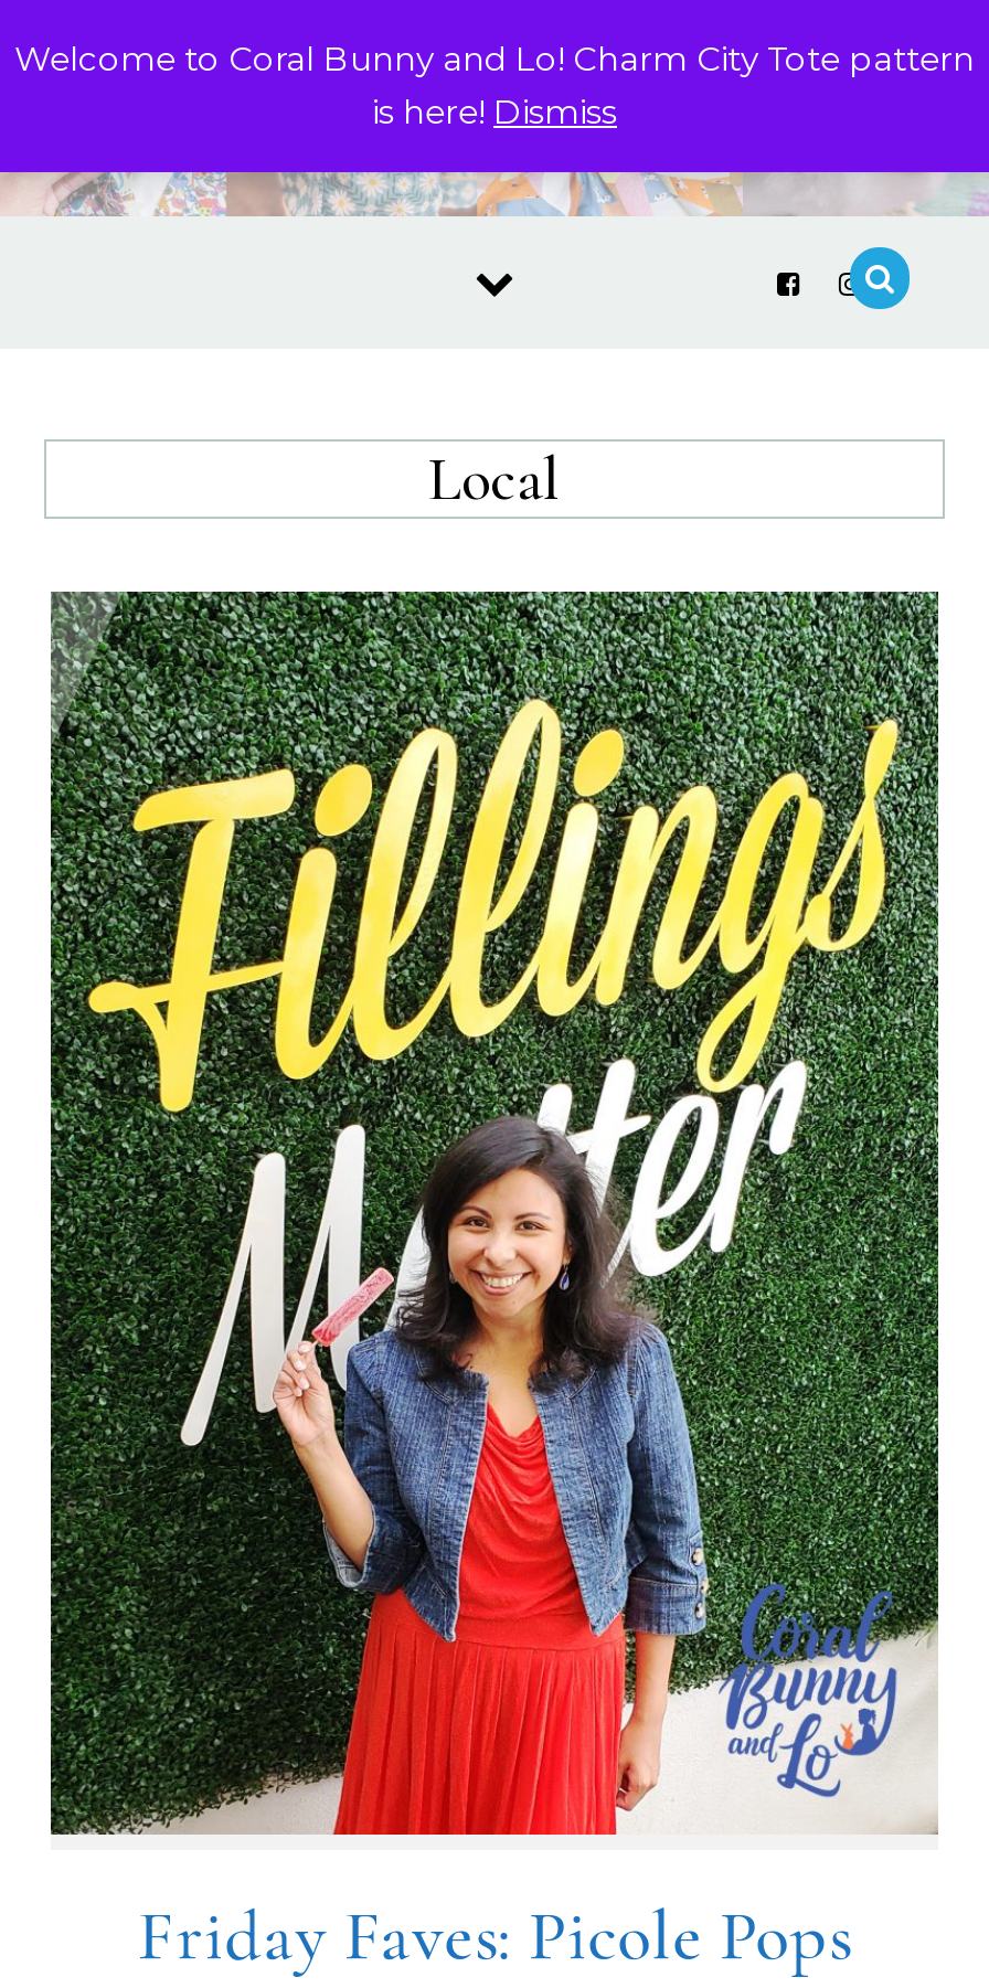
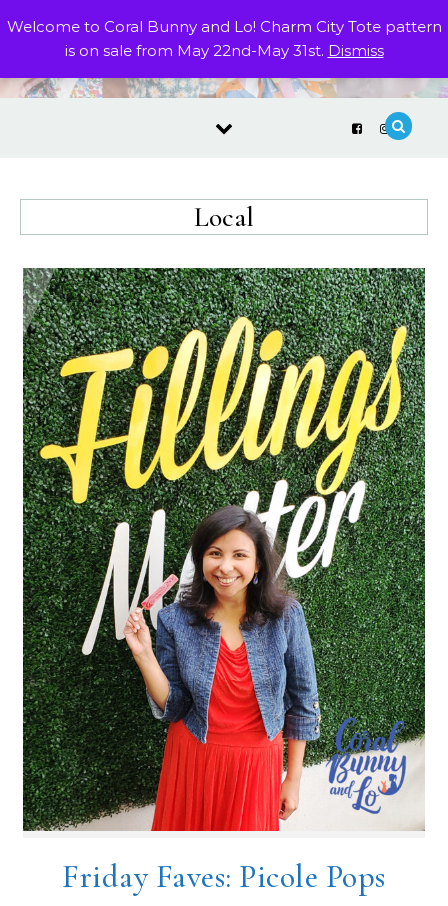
- is here! Dismiss
+ is on sale from May 22nd-May 31st. Dismiss
